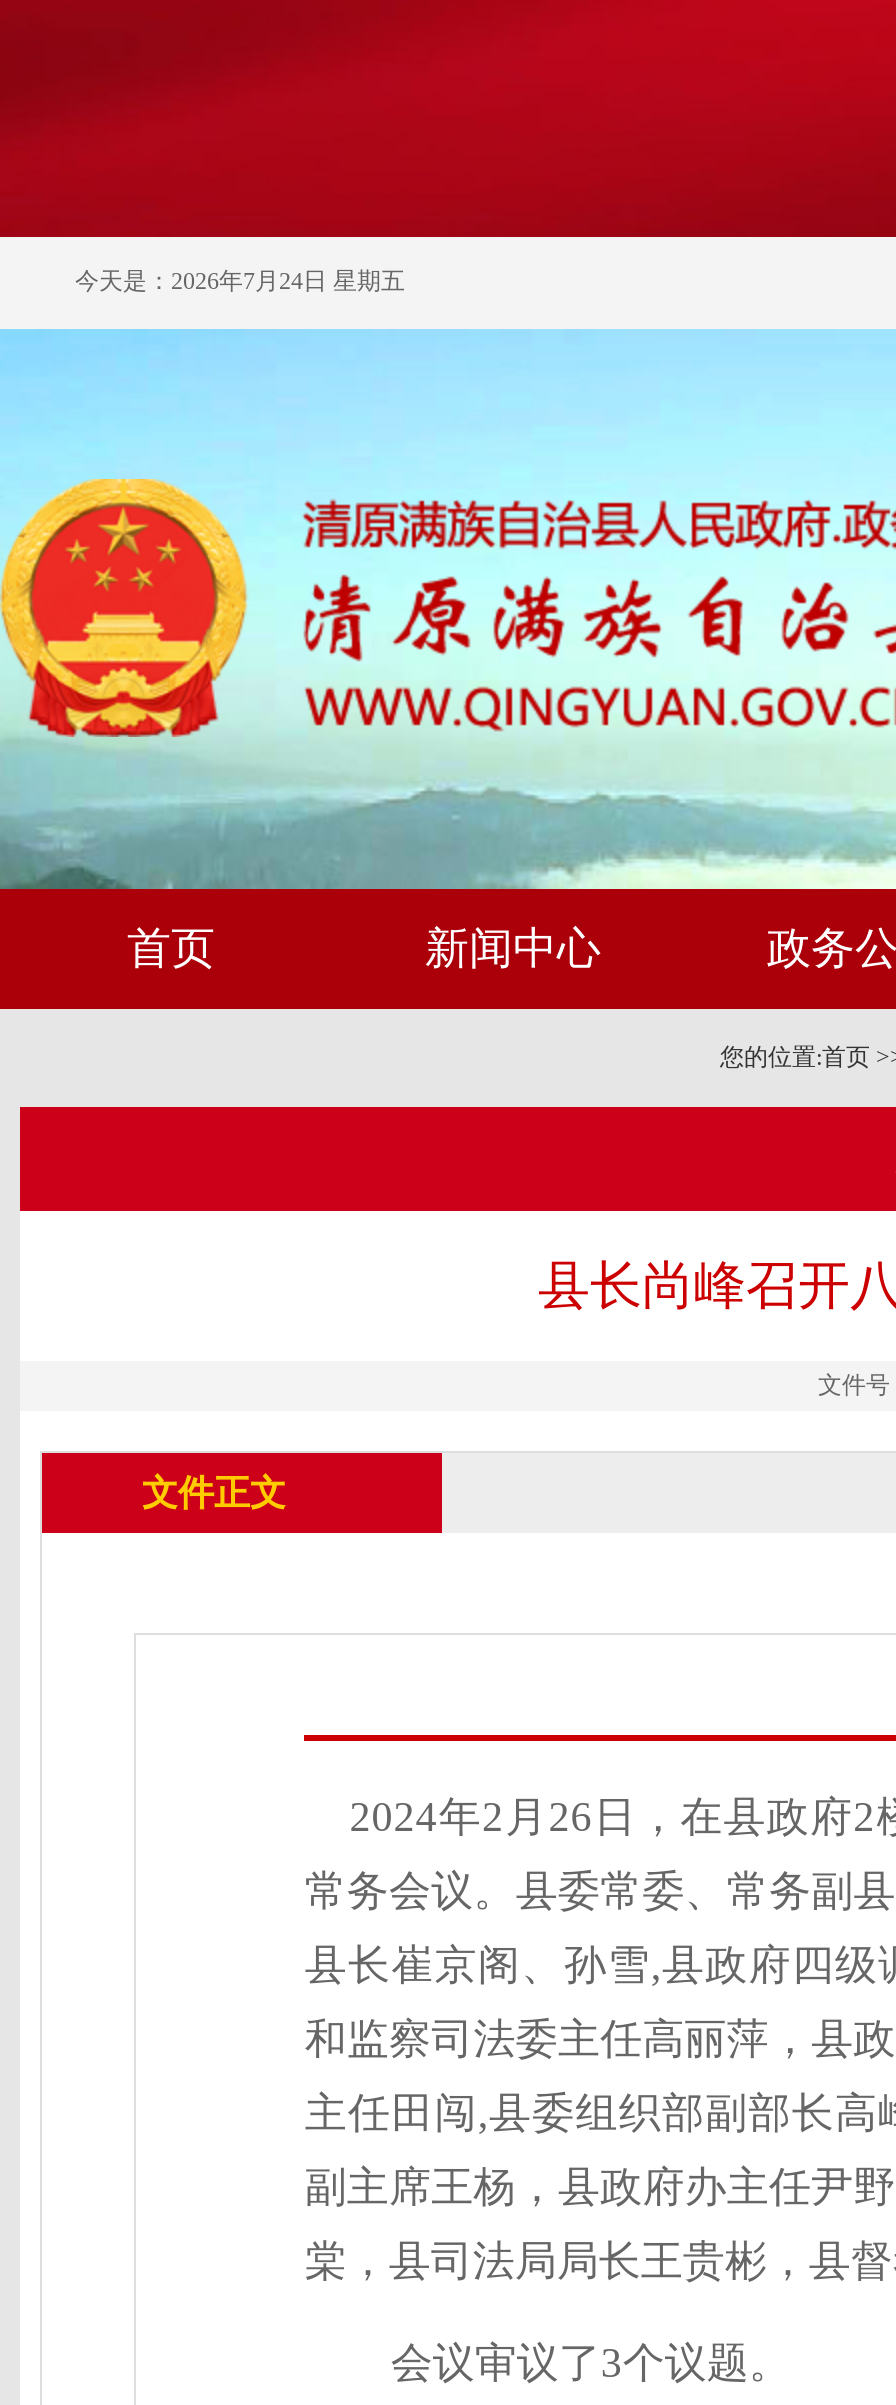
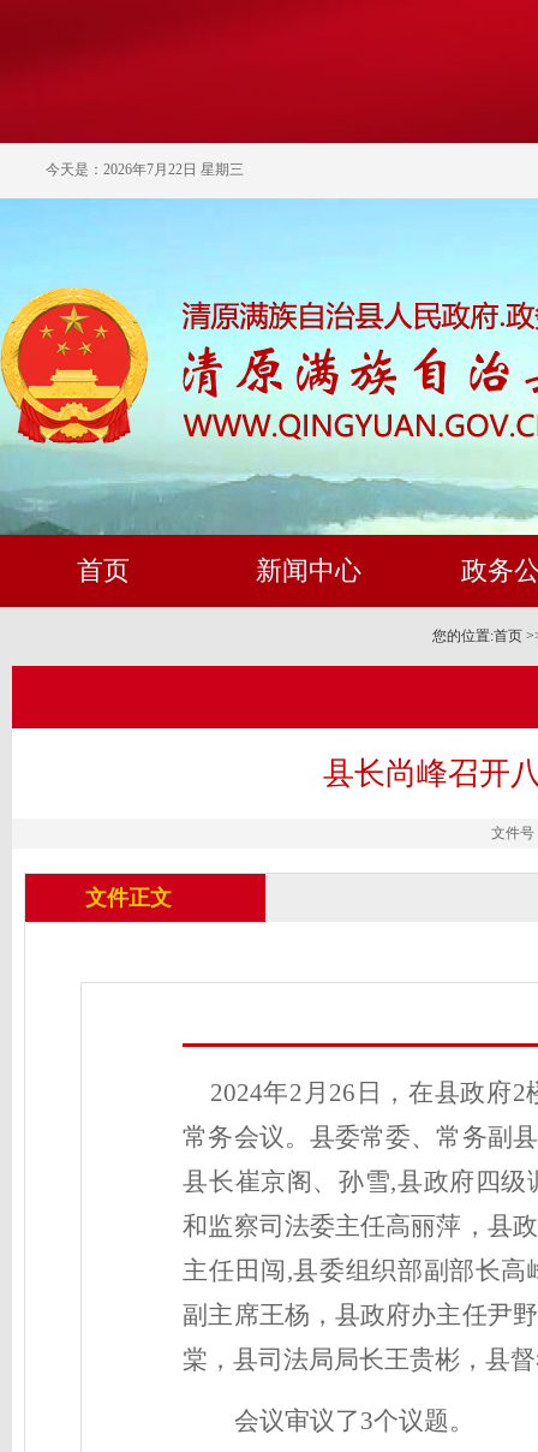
- 今天是：2026年7月24日 星期五
+ 今天是：2026年7月22日 星期三
